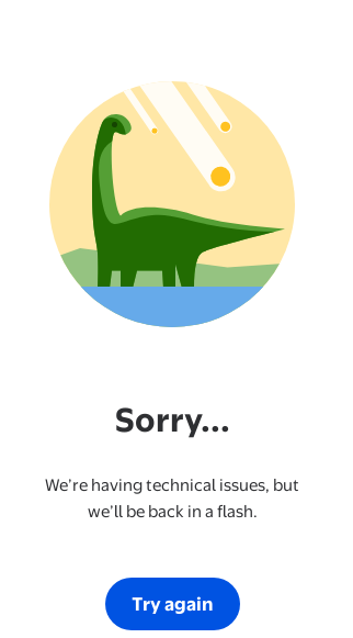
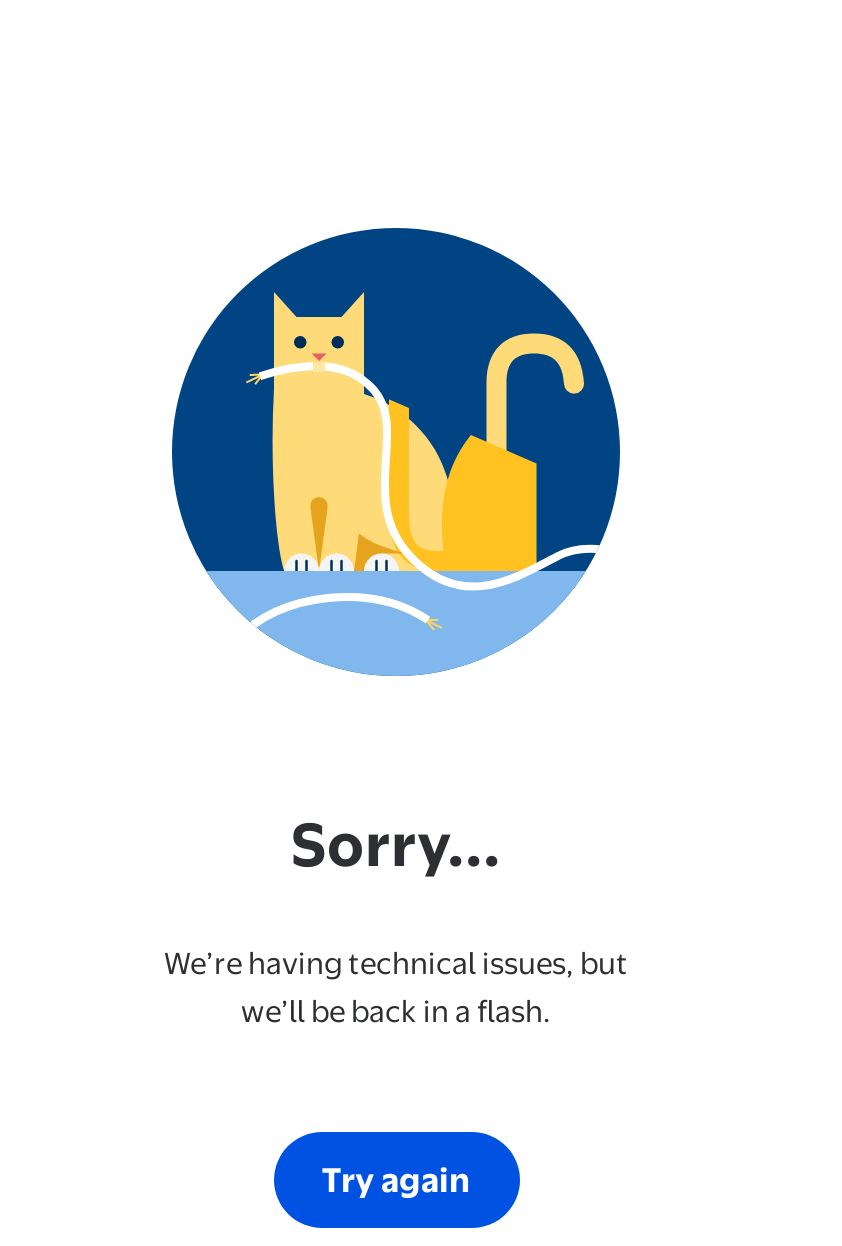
- [image]
+ [image]
